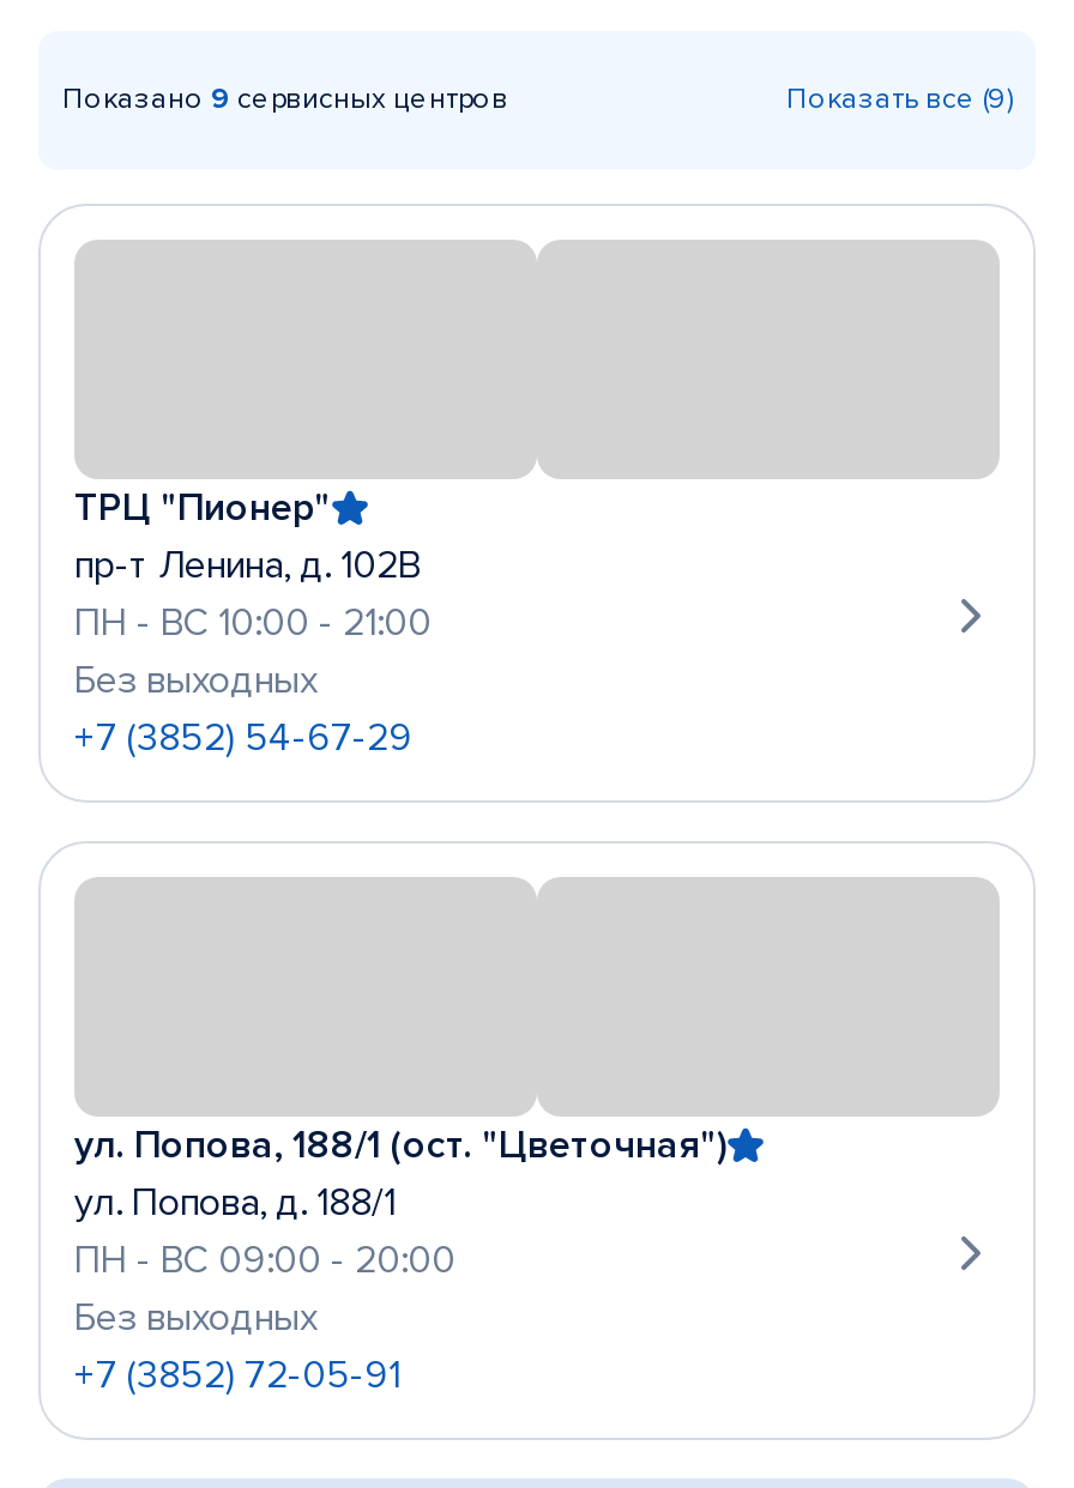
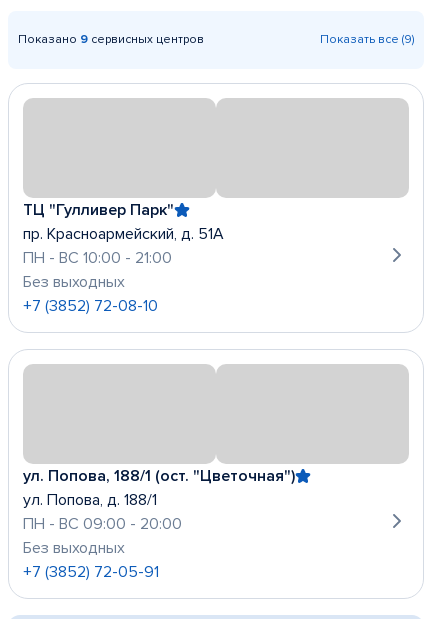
- ТРЦ "Пионер"
- пр-т Ленина, д. 102В
+ ТЦ "Гулливер Парк"
+ пр. Красноармейский, д. 51А

- +7 (3852) 54-67-29
+ +7 (3852) 72-08-10
